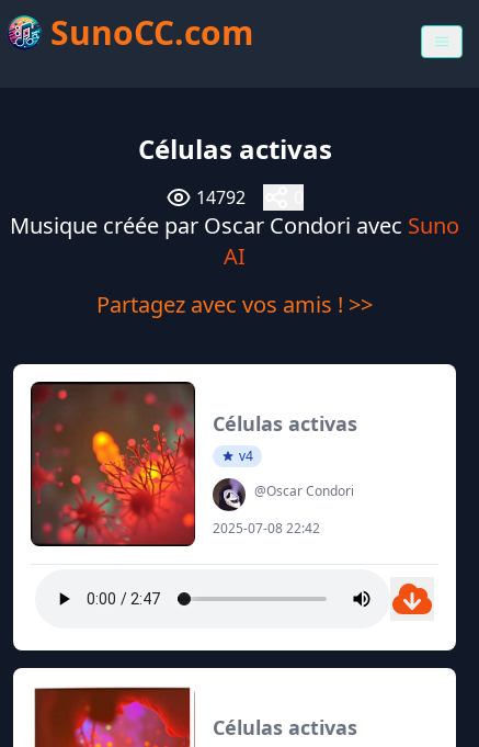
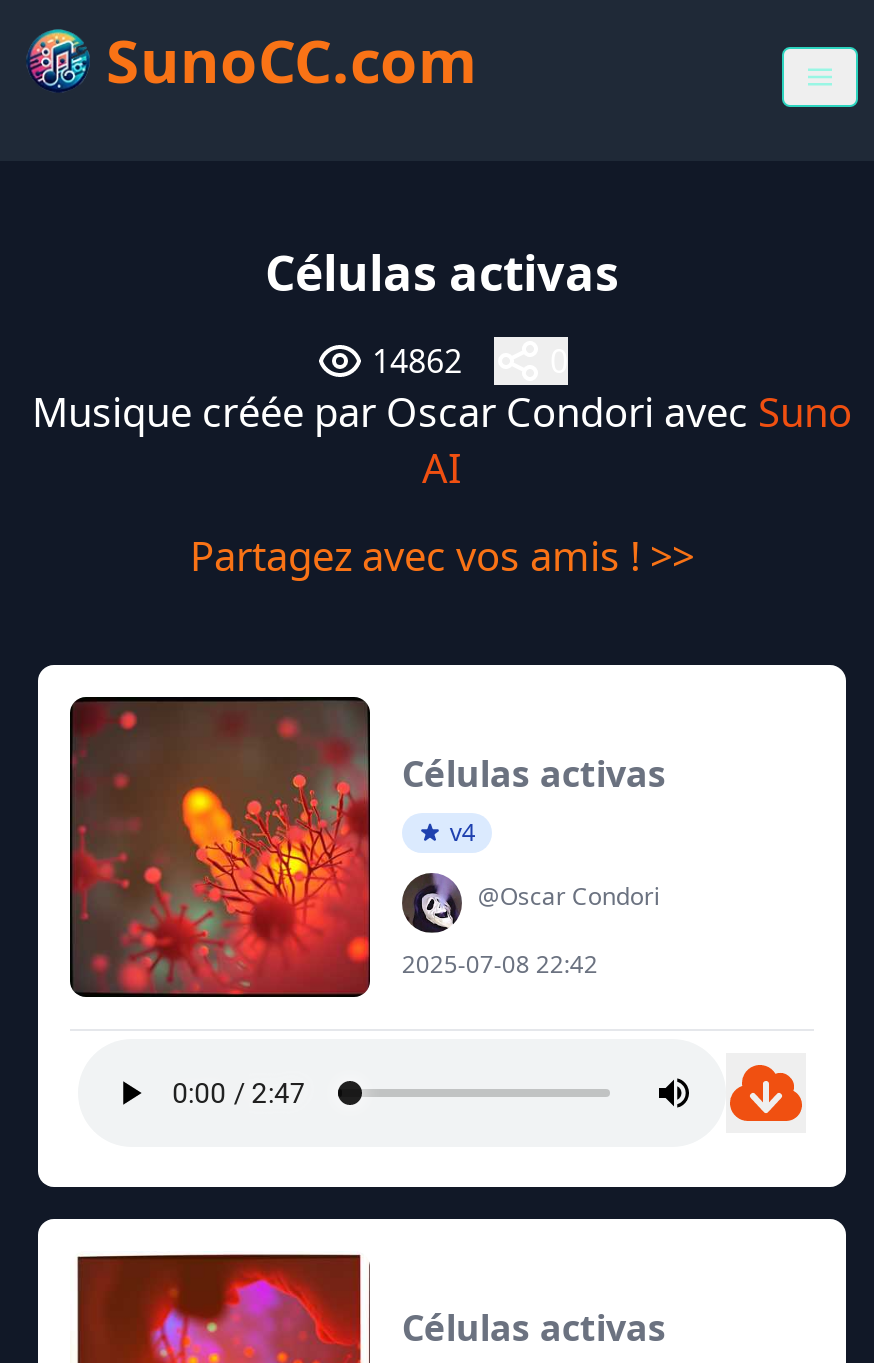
- 14792 0
+ 14862 0
